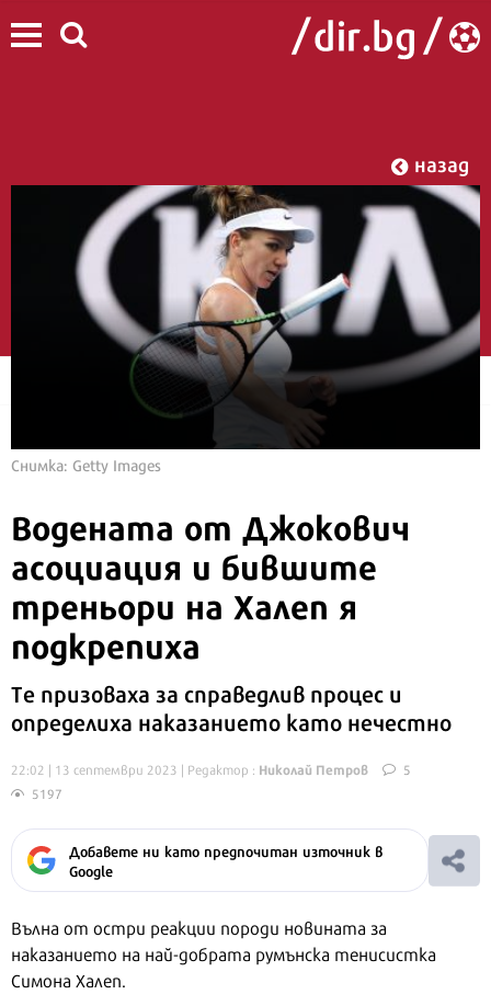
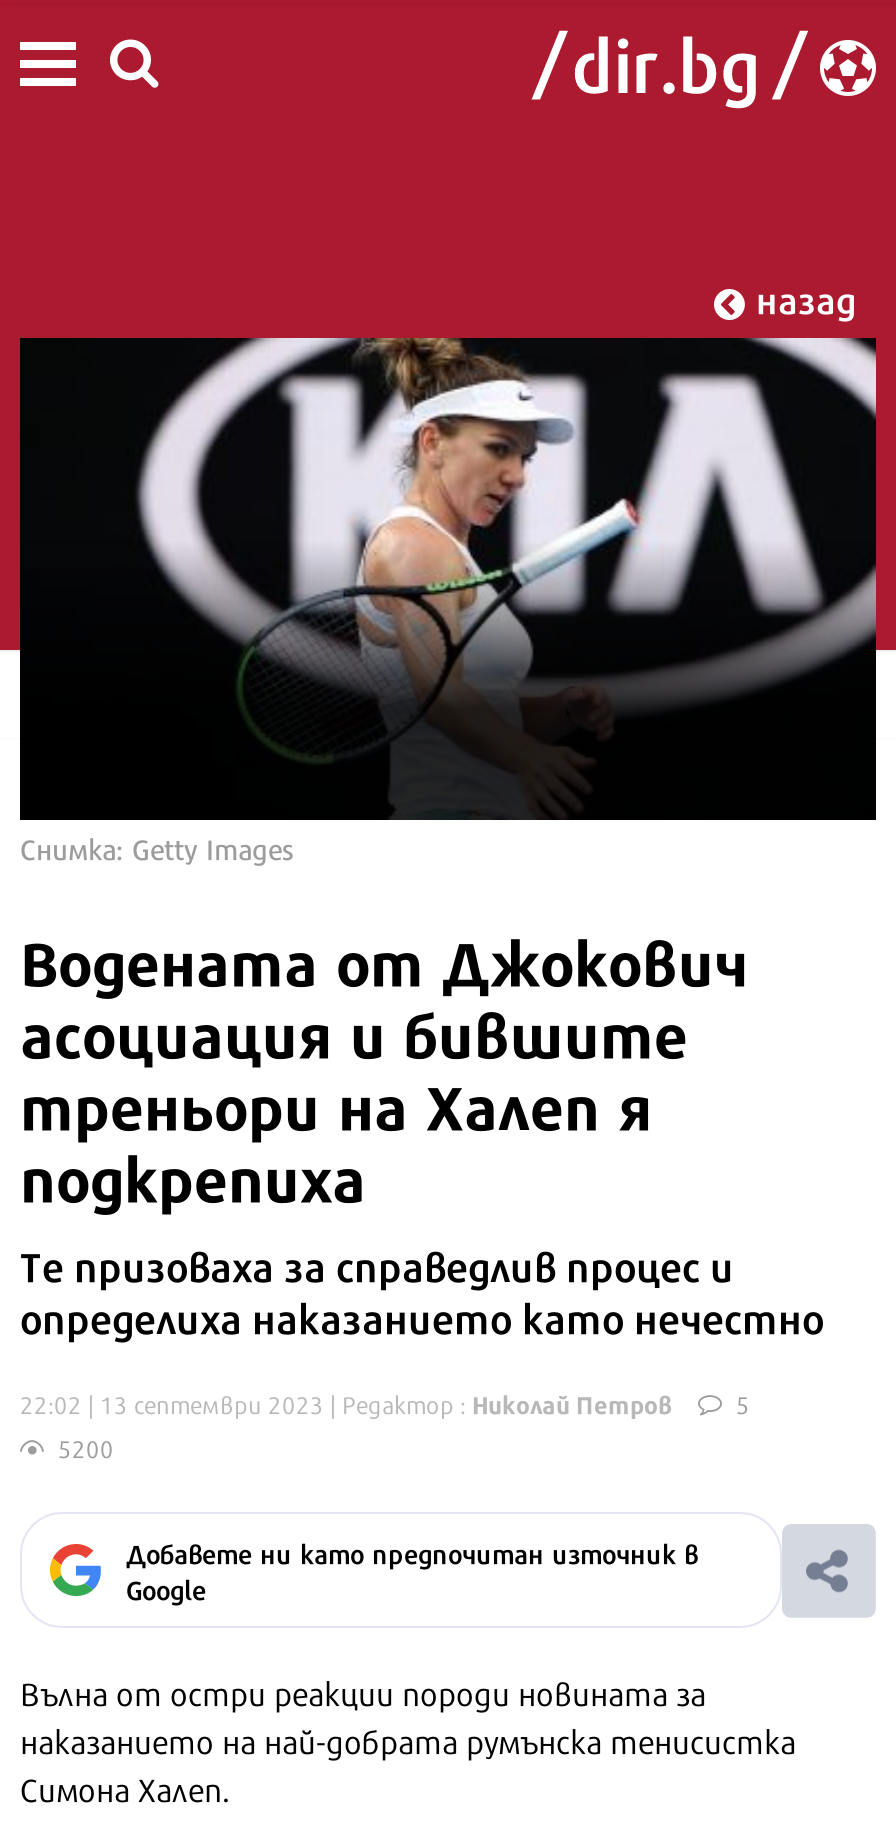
- 5197
+ 5200
